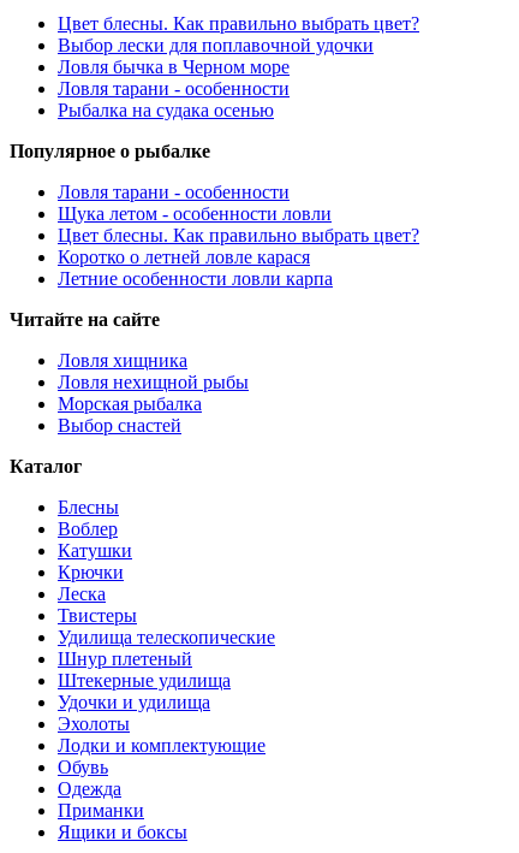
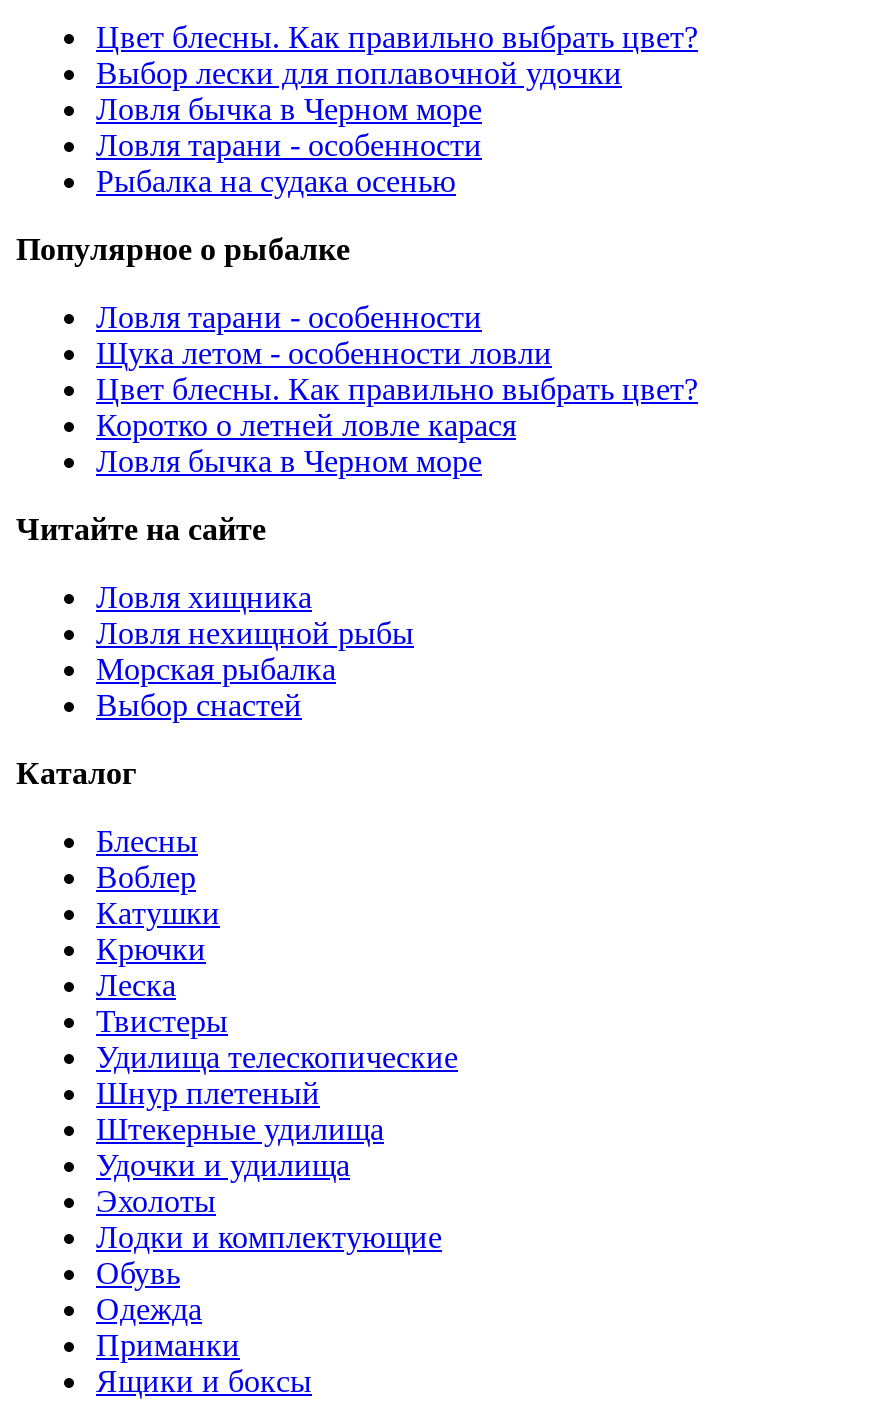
- Летние особенности ловли карпа
+ Ловля бычка в Черном море
